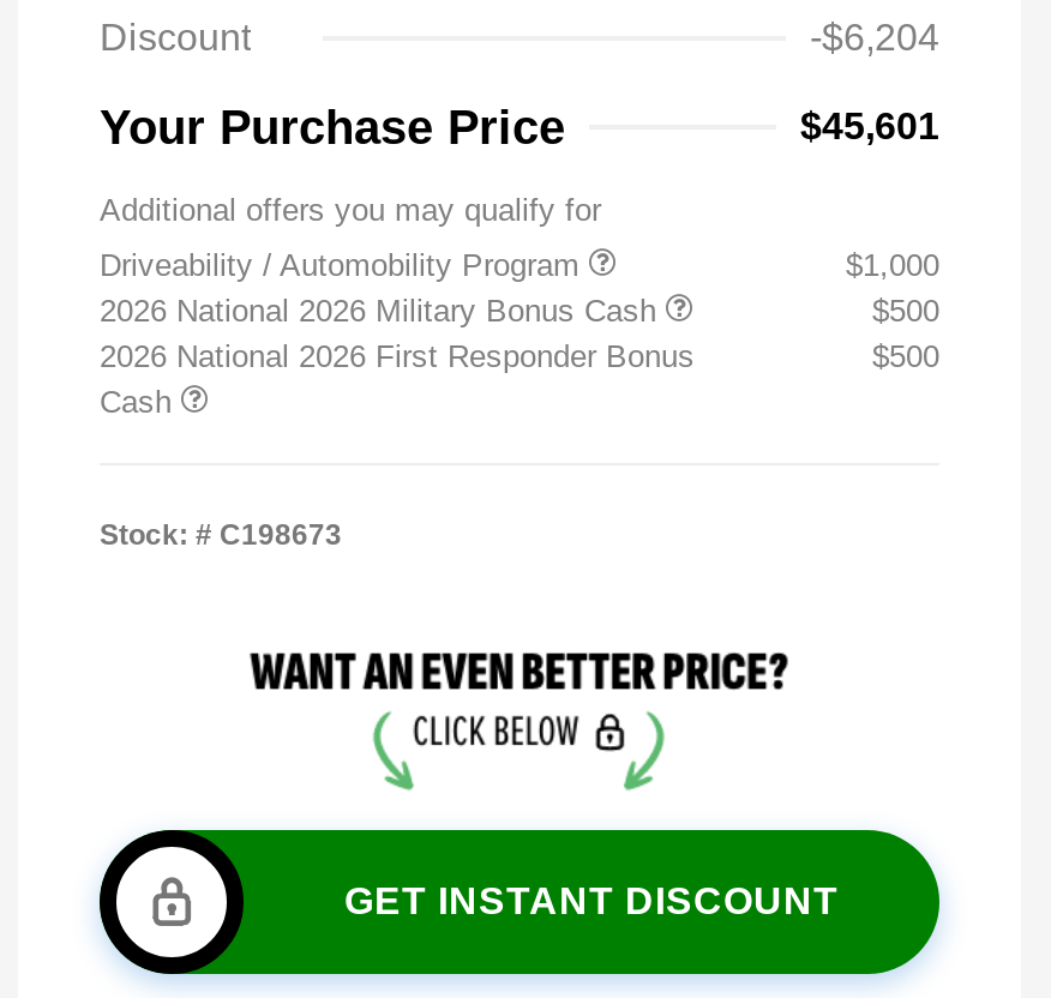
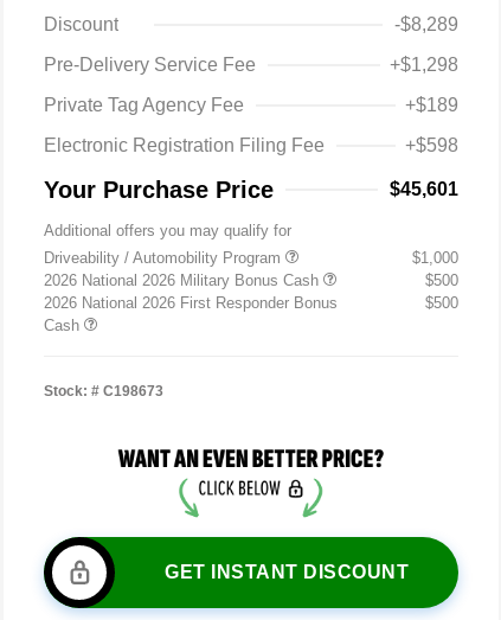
- -$6,204
+ -$8,289
+ Pre-Delivery Service Fee
+ +$1,298
+ Private Tag Agency Fee
+ +$189
+ Electronic Registration Filing Fee
+ +$598
